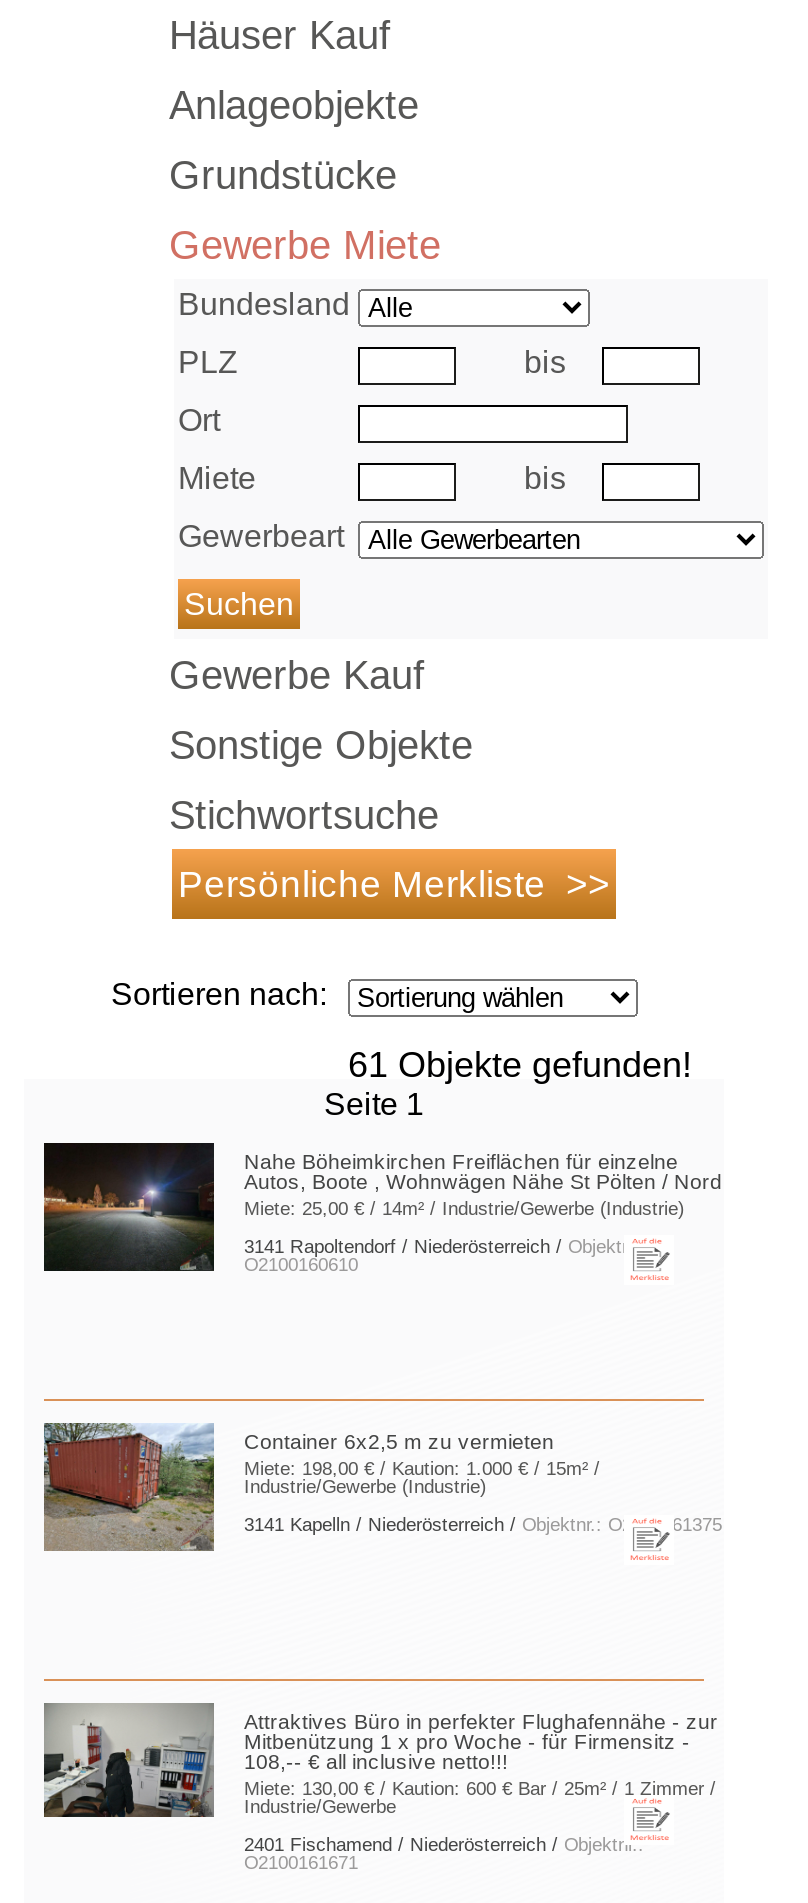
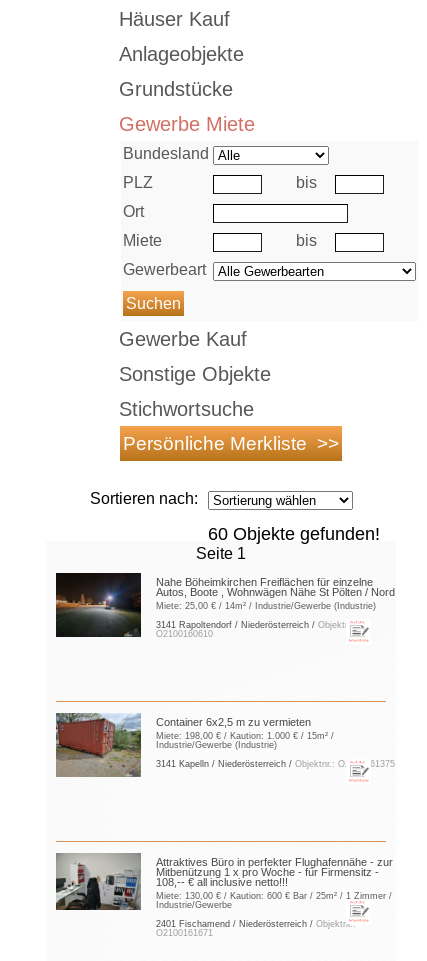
- 61 Objekte gefunden!
+ 60 Objekte gefunden!
